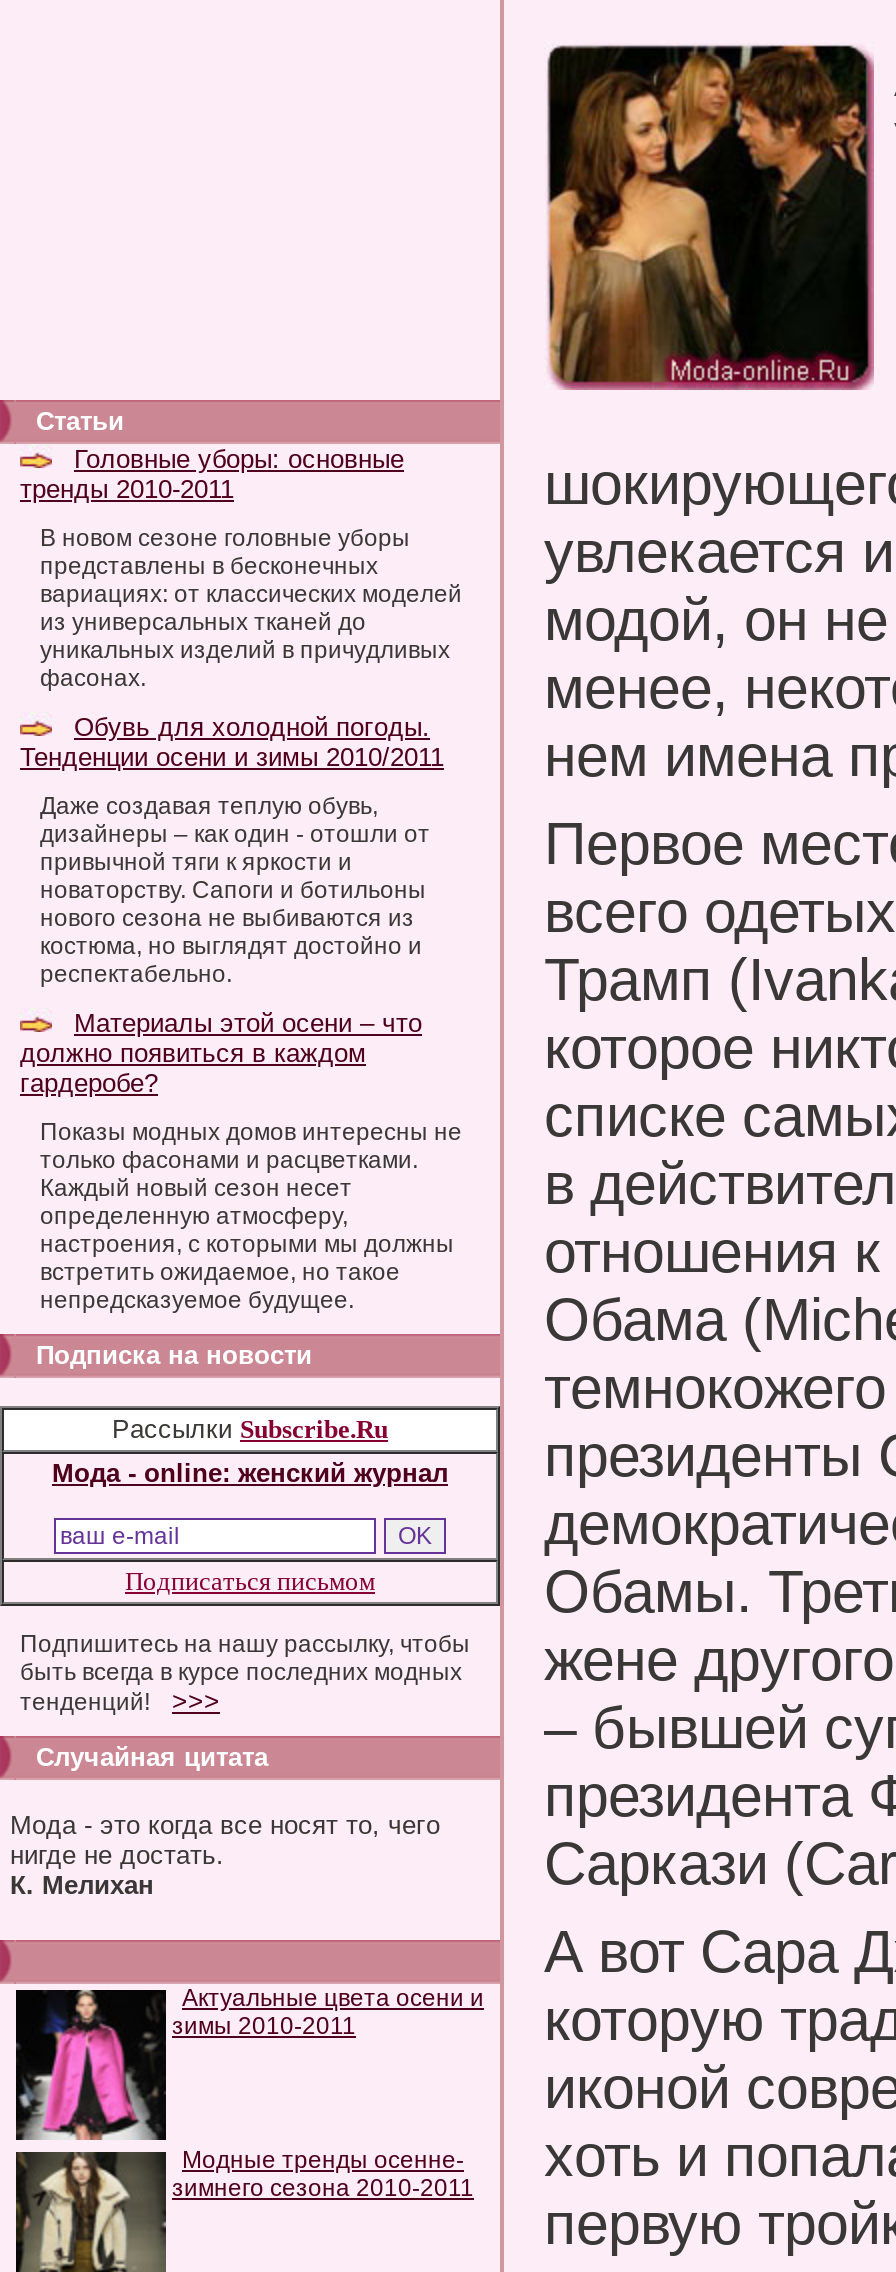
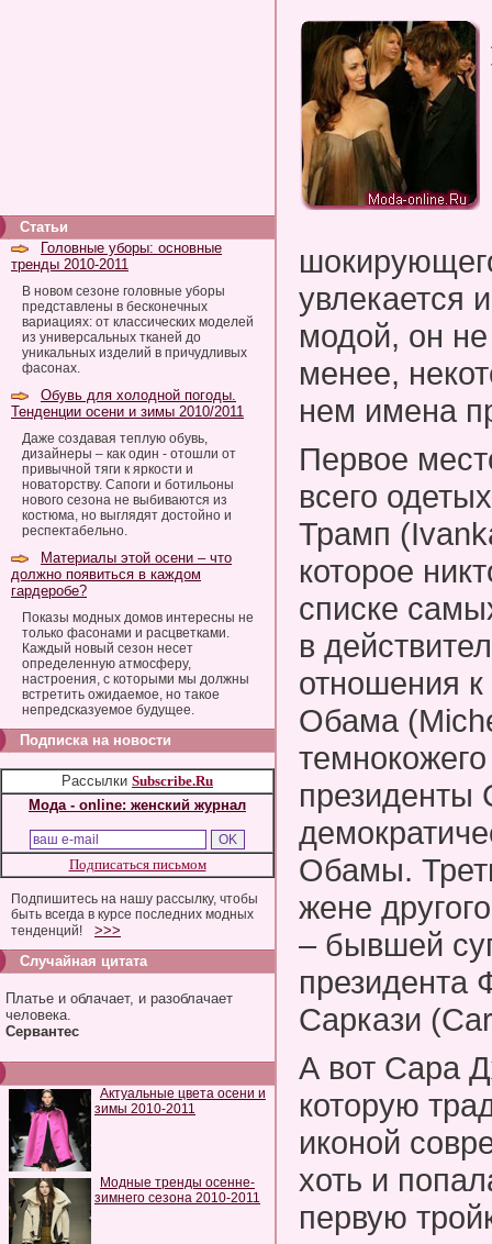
- Мода - это когда все носят то, чего
- нигде не достать.
- К. Мелихан
+ Платье и облачает, и разоблачает
+ человека.
+ Сервантес
